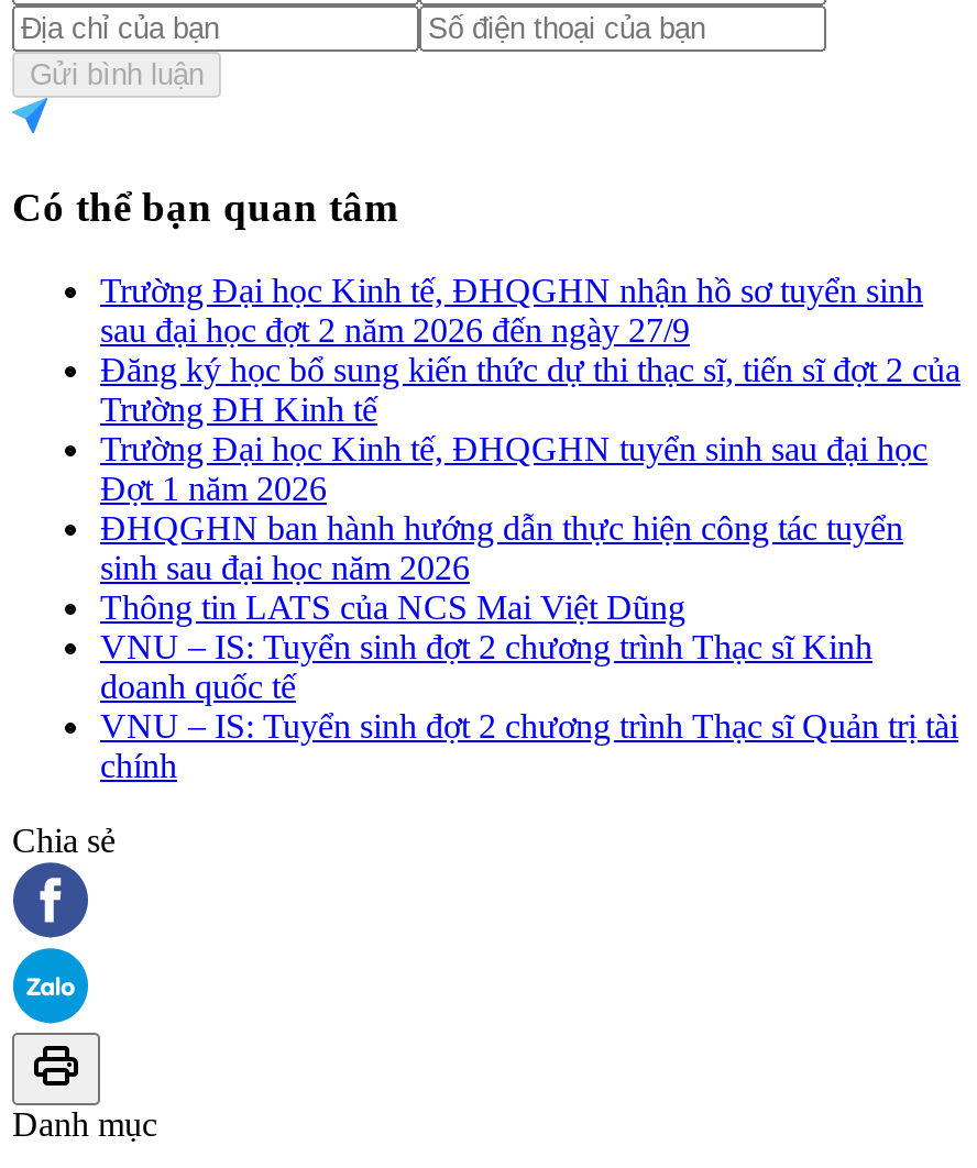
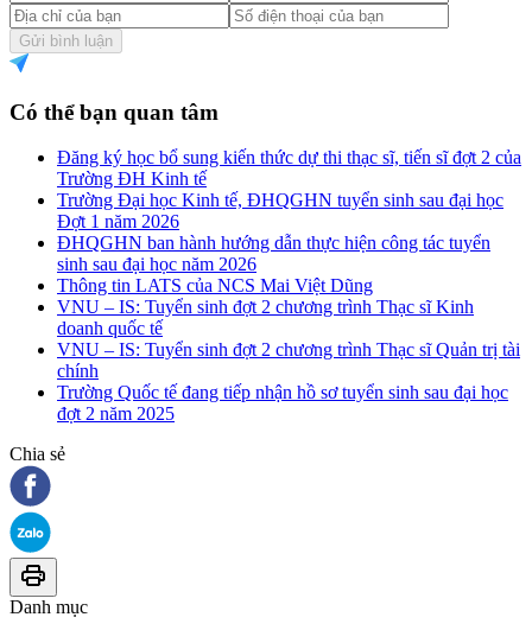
- Trường Đại học Kinh tế, ĐHQGHN nhận hồ sơ tuyển sinh
- sau đại học đợt 2 năm 2026 đến ngày 27/9

moved up: Đăng ký học bổ sung kiến thức dự thi thạc sĩ, tiến sĩ đợt 2 của | Trường ĐH Kinh tế | Trường Đại học Kinh tế, ĐHQGHN tuyển sinh sau đại học | ... | VNU – IS: Tuyển sinh đợt 2 chương trình Thạc sĩ Quản trị tài | chính

+ Trường Quốc tế đang tiếp nhận hồ sơ tuyển sinh sau đại học
+ đợt 2 năm 2025
